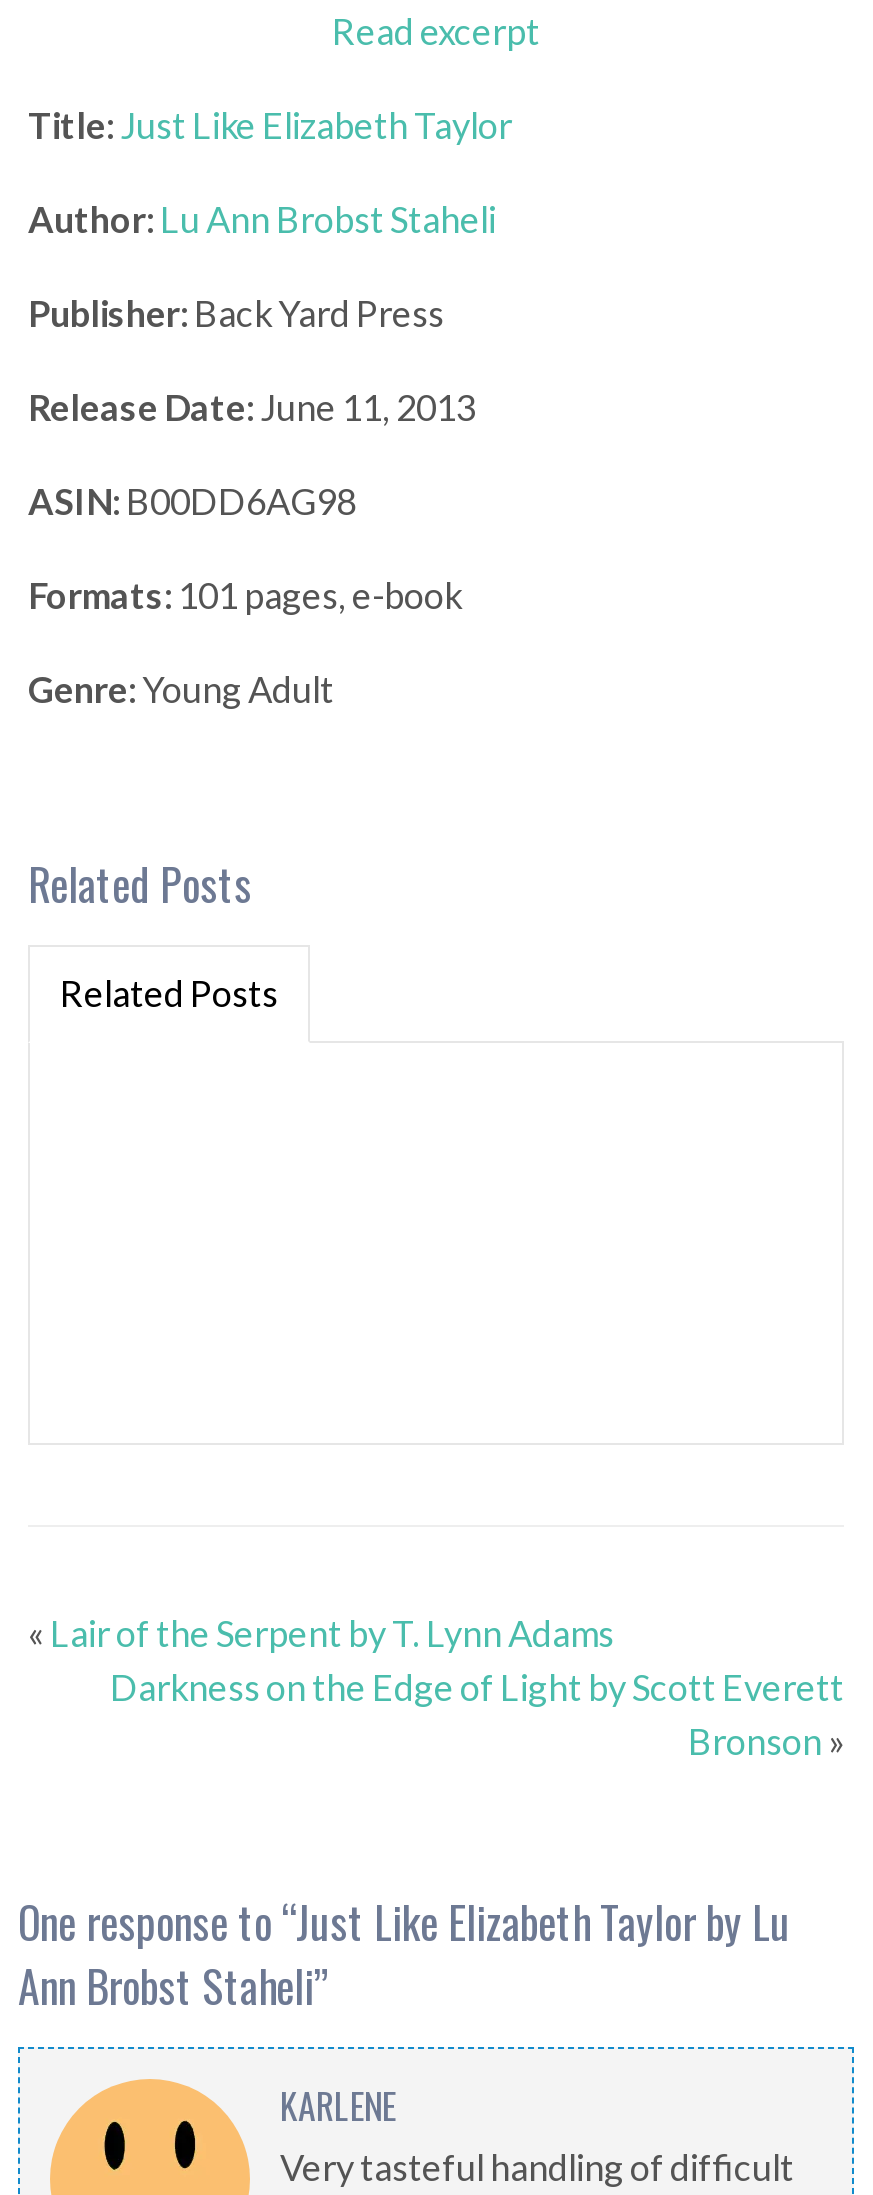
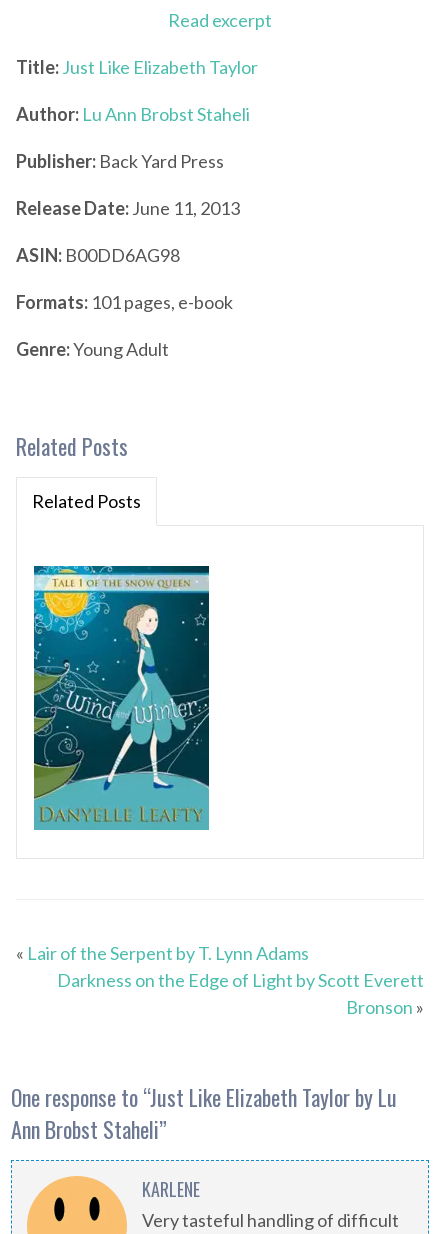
+ [image]
